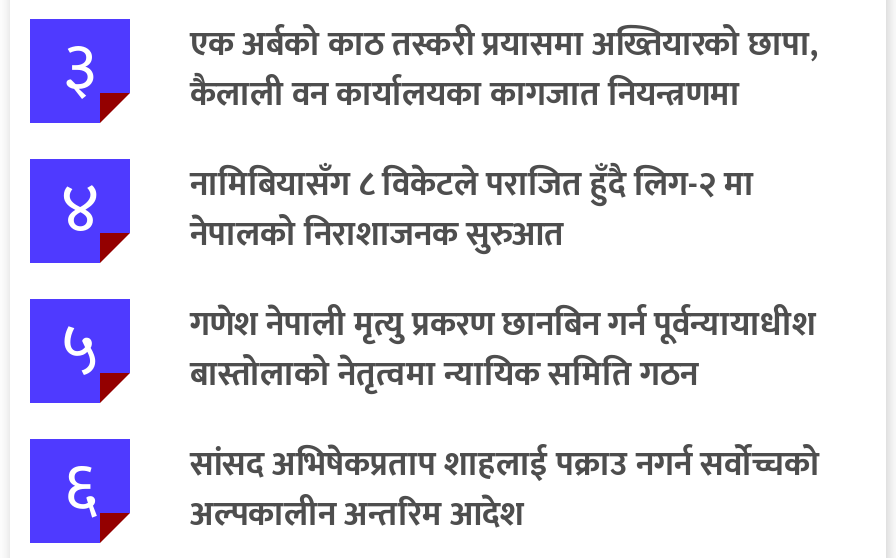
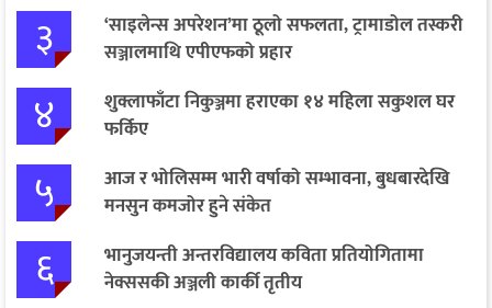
- एक अर्बको काठ तस्करी प्रयासमा अख्तियारको छापा,
- कैलाली वन कार्यालयका कागजात नियन्त्रणमा
+ ‘साइलेन्स अपरेशन’मा ठूलो सफलता, ट्रामाडोल तस्करी
+ सञ्जालमाथि एपीएफको प्रहार

- नामिबियासँग ८ विकेटले पराजित हुँदै लिग-२ मा
- नेपालको निराशाजनक सुरुआत
+ शुक्लाफाँटा निकुञ्जमा हराएका १४ महिला सकुशल घर
+ फर्किए

- गणेश नेपाली मृत्यु प्रकरण छानबिन गर्न पूर्वन्यायाधीश
- बास्तोलाको नेतृत्वमा न्यायिक समिति गठन
+ आज र भोलिसम्म भारी वर्षाको सम्भावना, बुधबारदेखि
+ मनसुन कमजोर हुने संकेत

- सांसद अभिषेकप्रताप शाहलाई पक्राउ नगर्न सर्वोच्चको
- अल्पकालीन अन्तरिम आदेश
+ भानुजयन्ती अन्तरविद्यालय कविता प्रतियोगितामा
+ नेक्ससकी अञ्जली कार्की तृतीय
